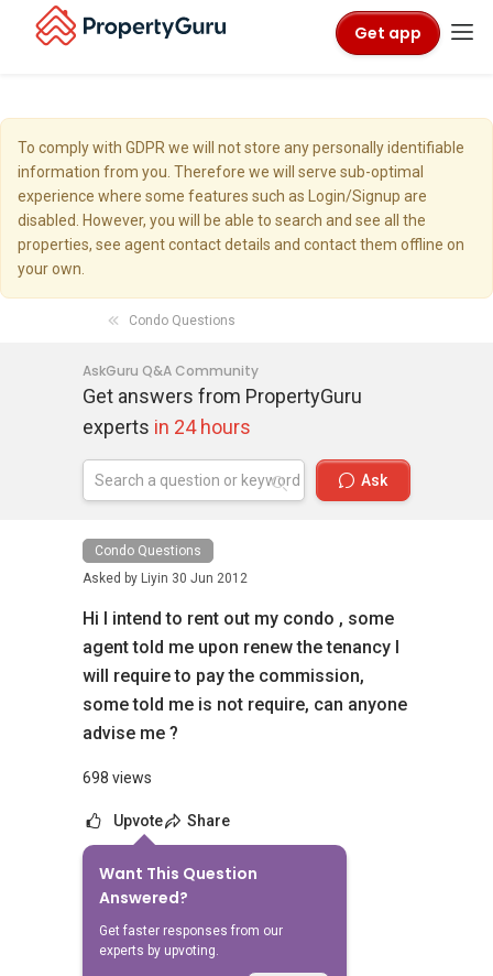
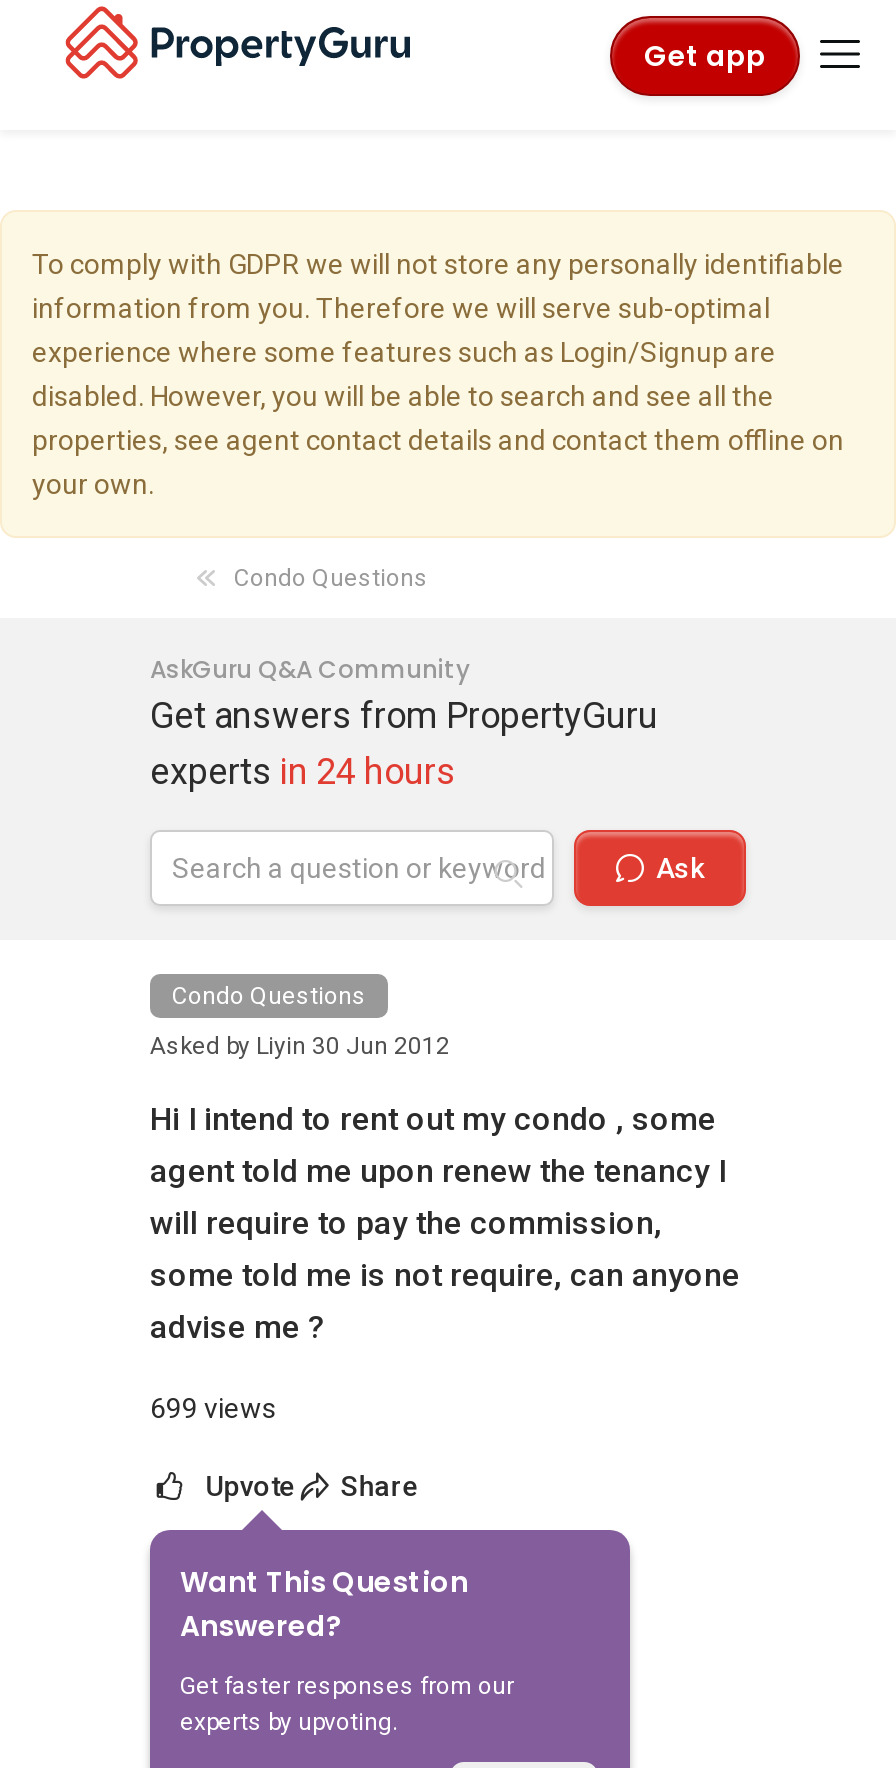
- 698 views
+ 699 views
